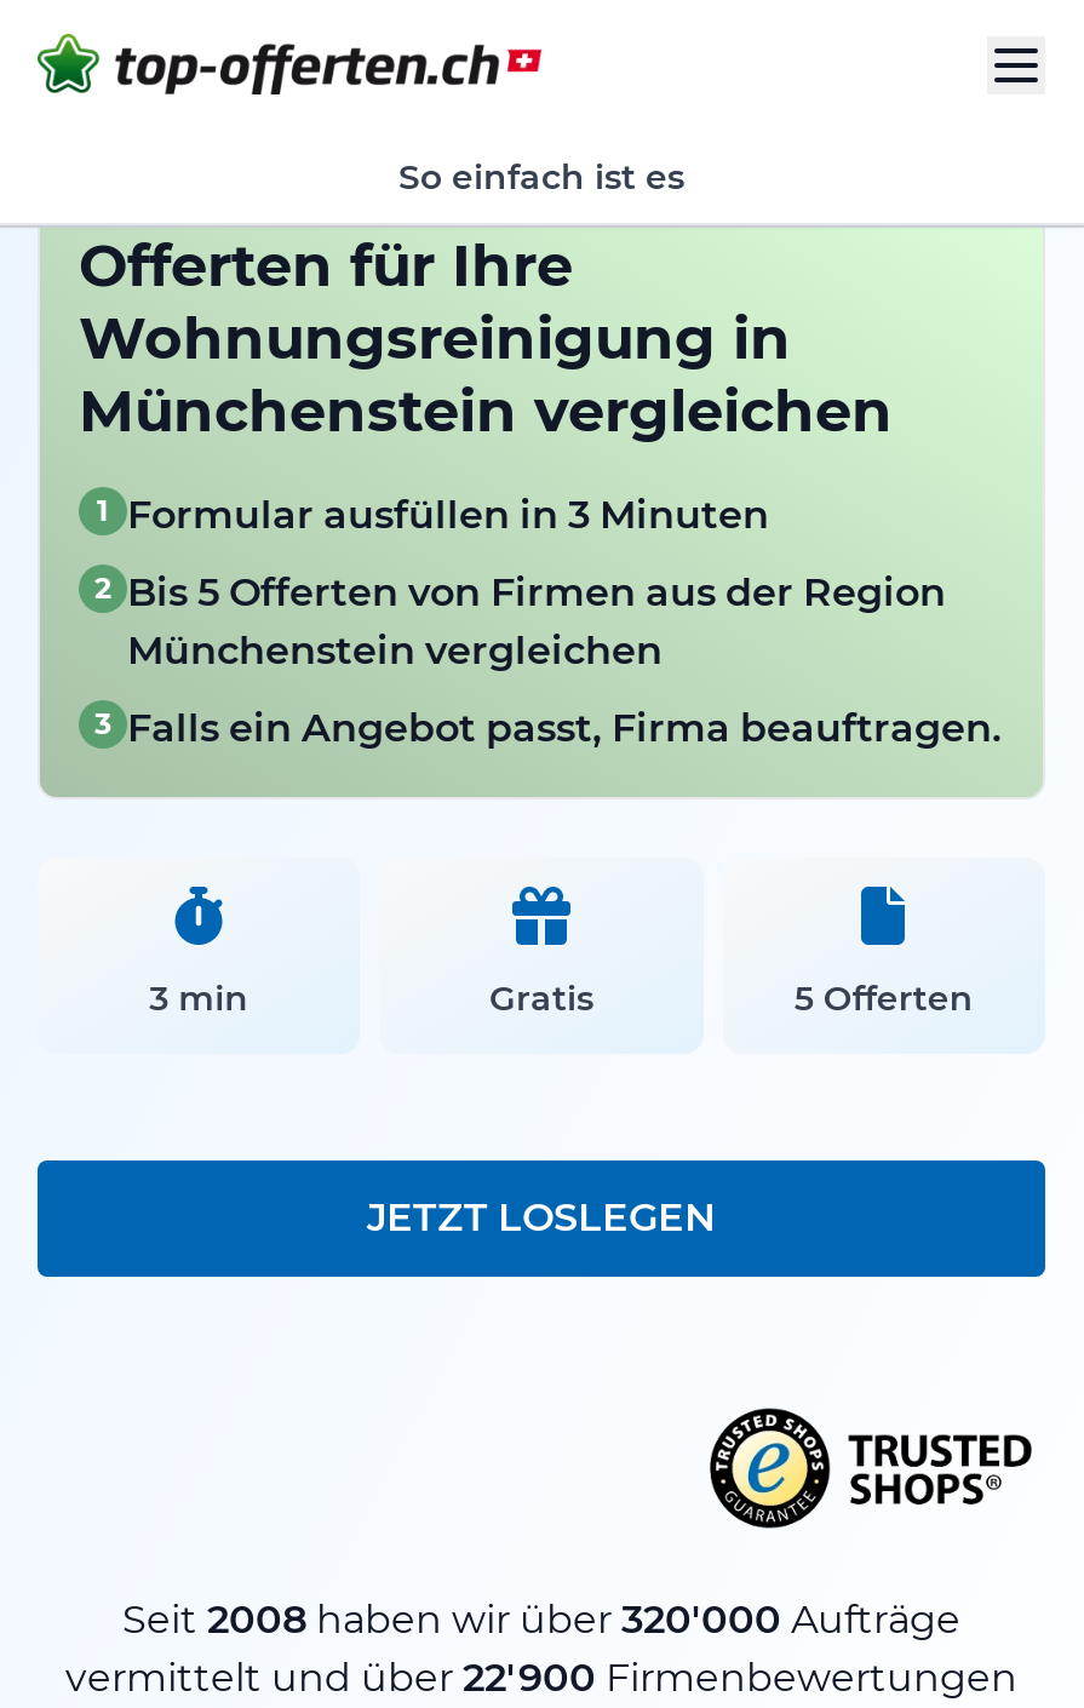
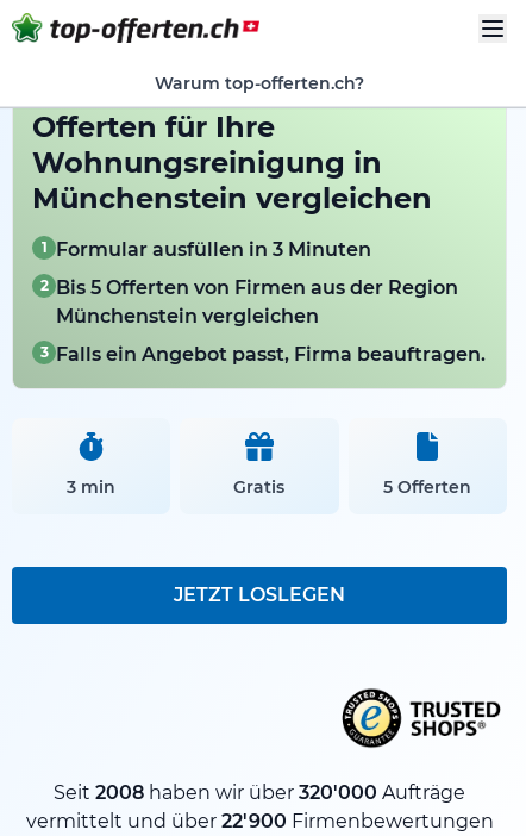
- So einfach ist es
+ Warum top-offerten.ch?
